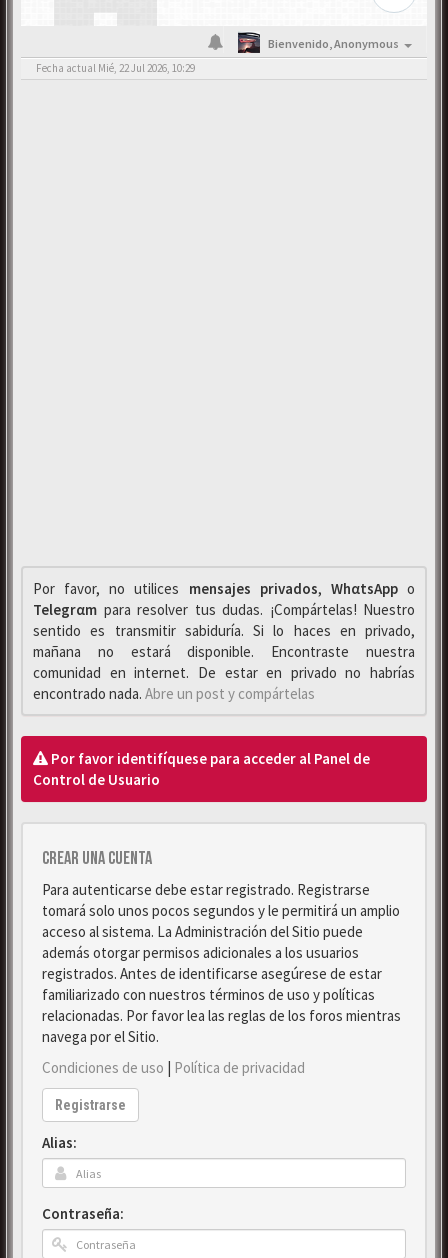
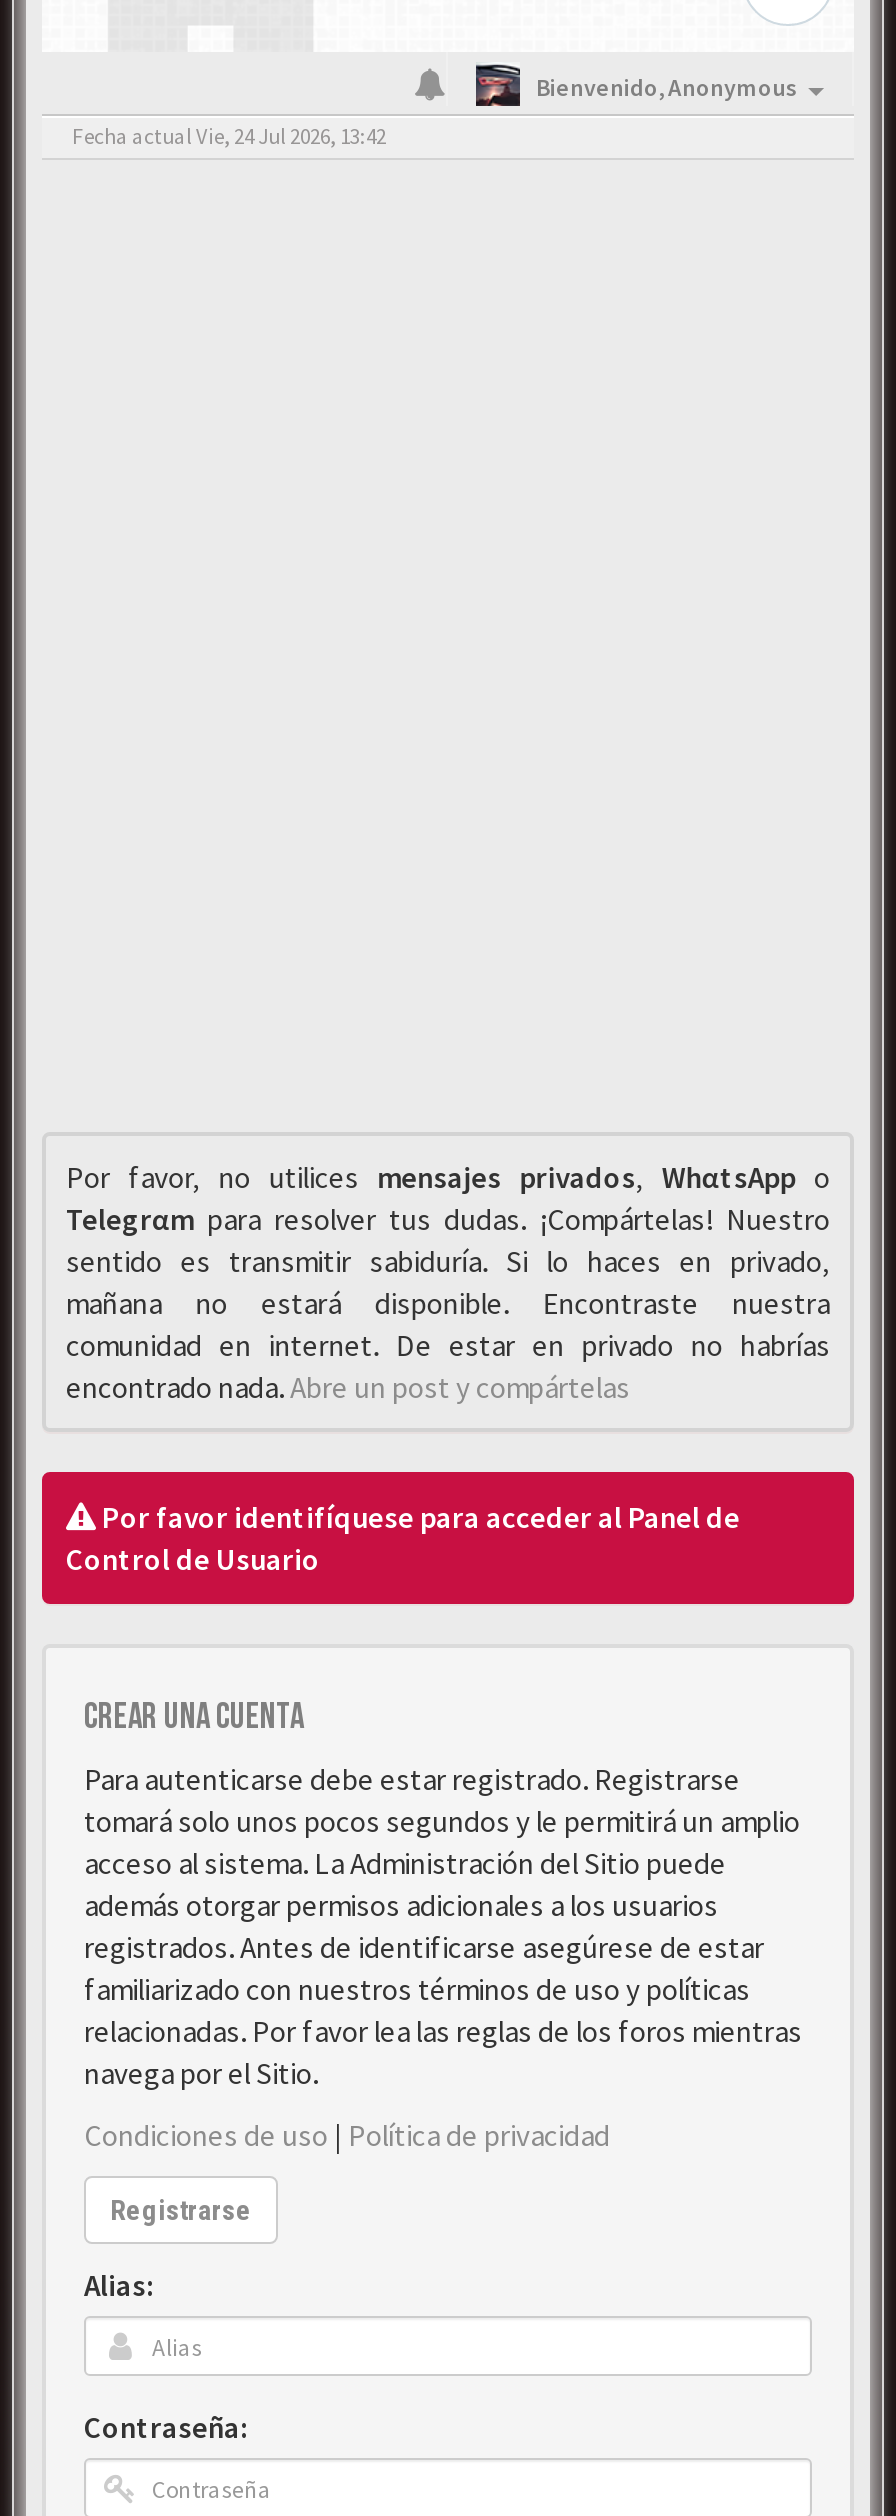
- Fecha actual Mié, 22 Jul 2026, 10:29
+ Fecha actual Vie, 24 Jul 2026, 13:42
